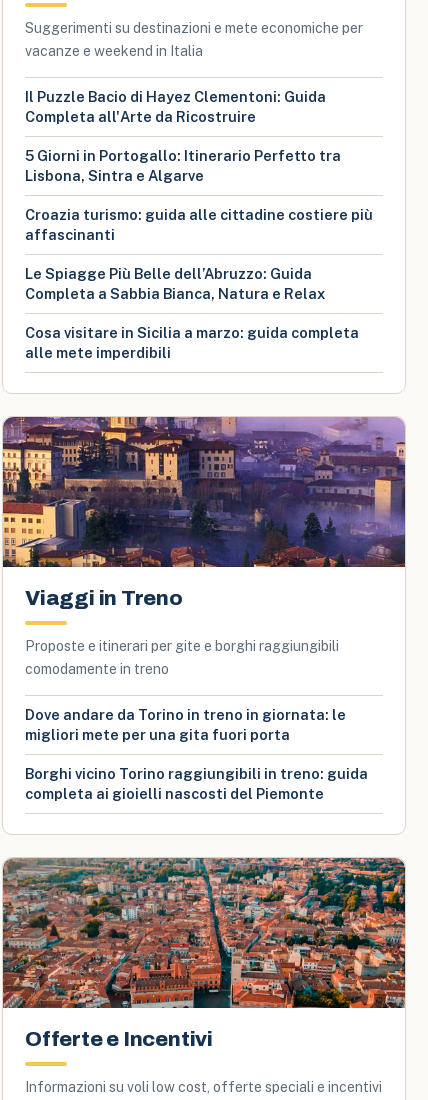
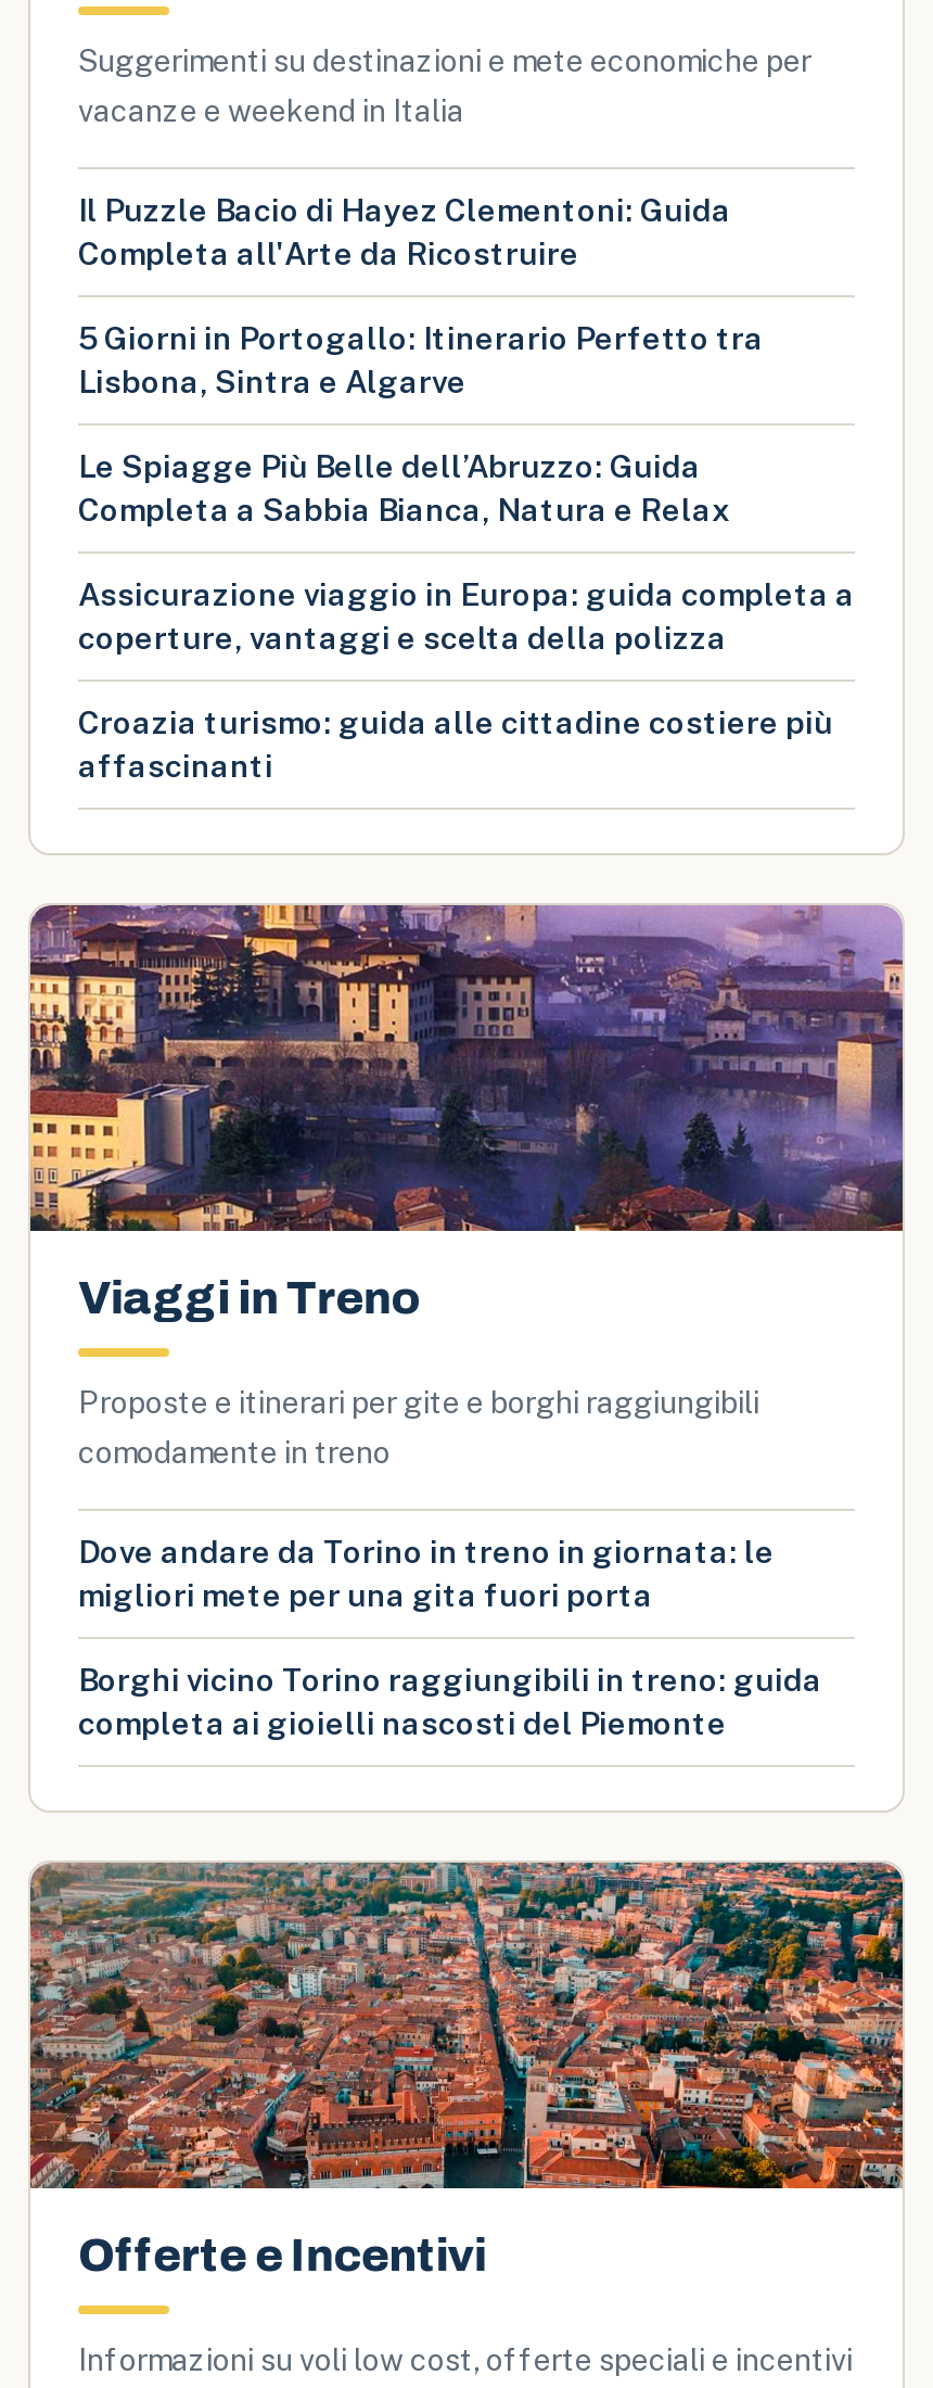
+ Assicurazione viaggio in Europa: guida completa a
+ coperture, vantaggi e scelta della polizza

moved down: Croazia turismo: guida alle cittadine costiere più | affascinanti

moved up: Le Spiagge Più Belle dell’Abruzzo: Guida | Completa a Sabbia Bianca, Natura e Relax

- Cosa visitare in Sicilia a marzo: guida completa
- alle mete imperdibili
